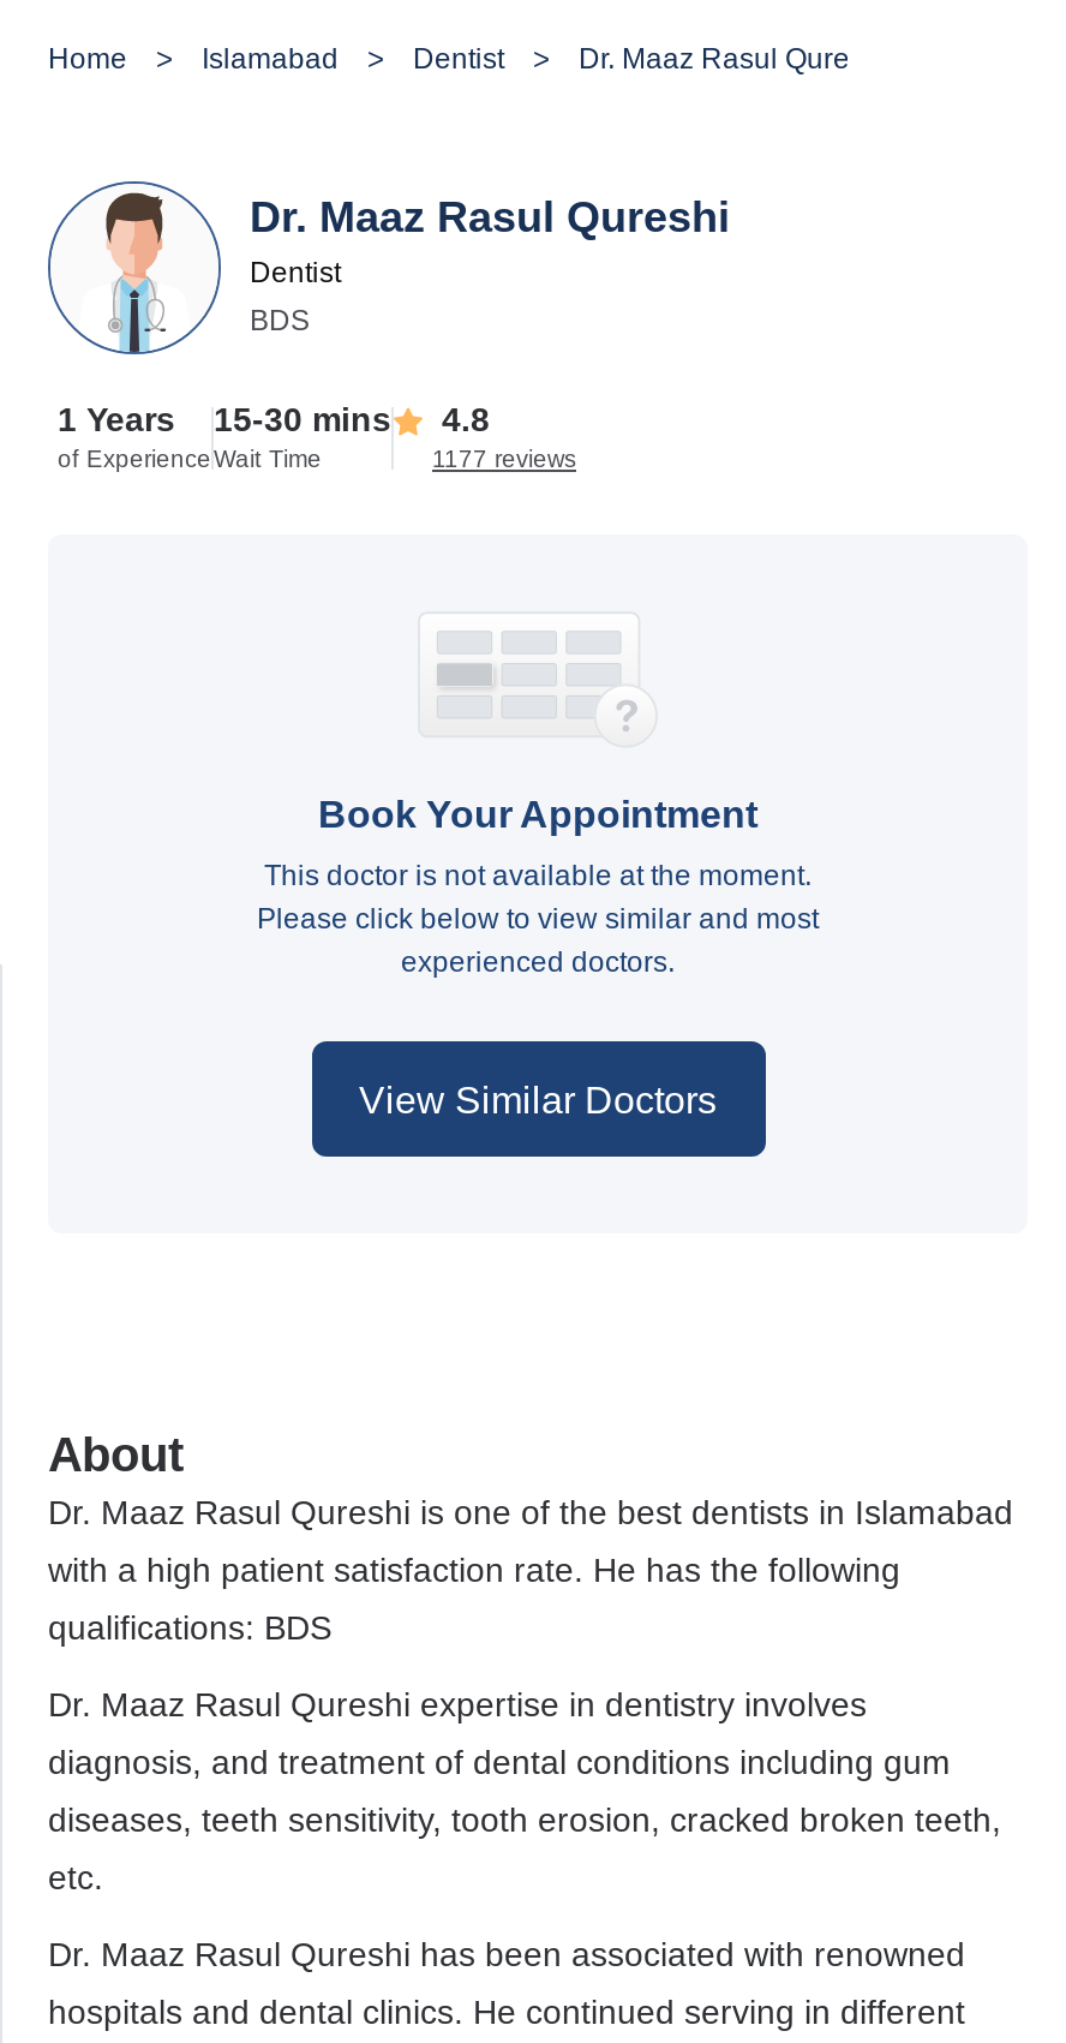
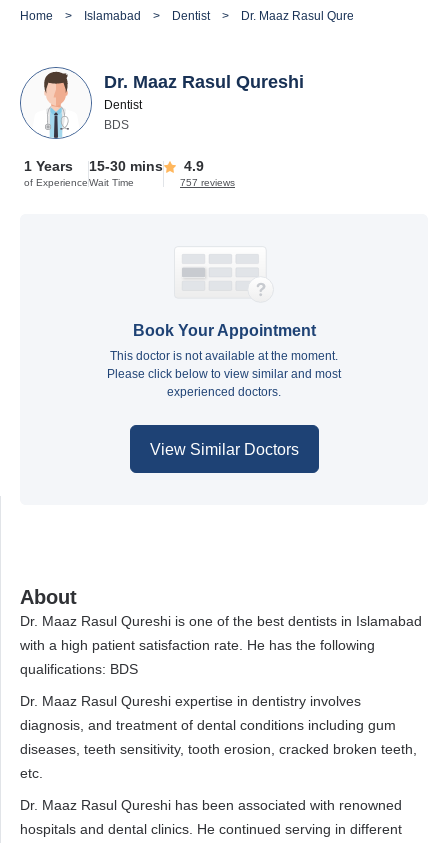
- 1 Years 15-30 mins 4.8
+ 1 Years 15-30 mins 4.9

- 1177 reviews
+ 757 reviews
